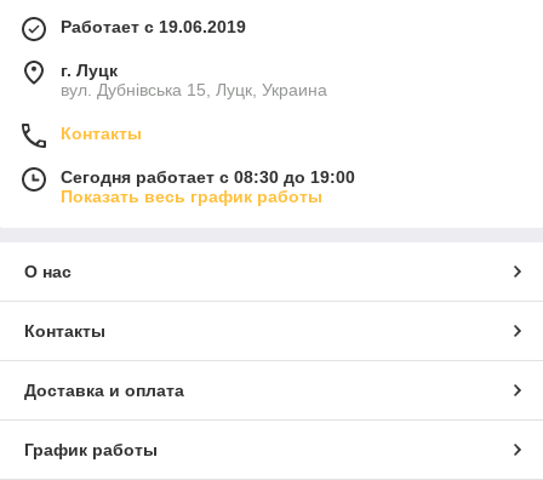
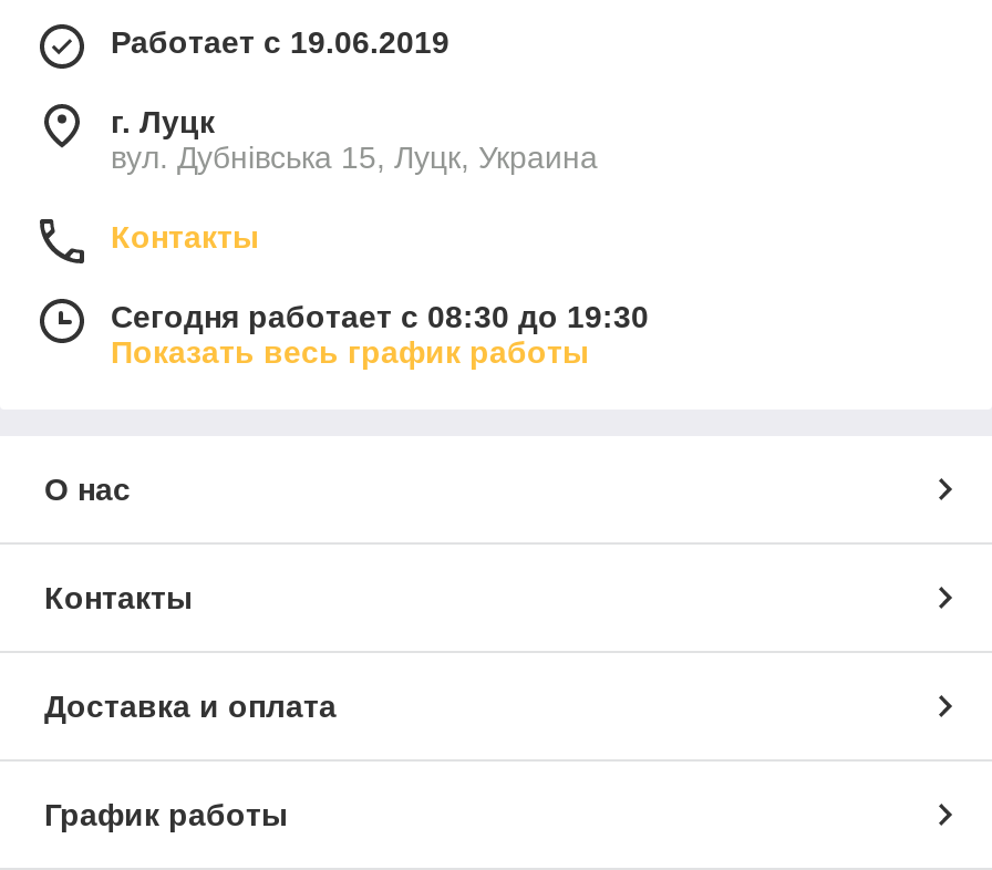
- Сегодня работает с 08:30 до 19:00
+ Сегодня работает с 08:30 до 19:30
